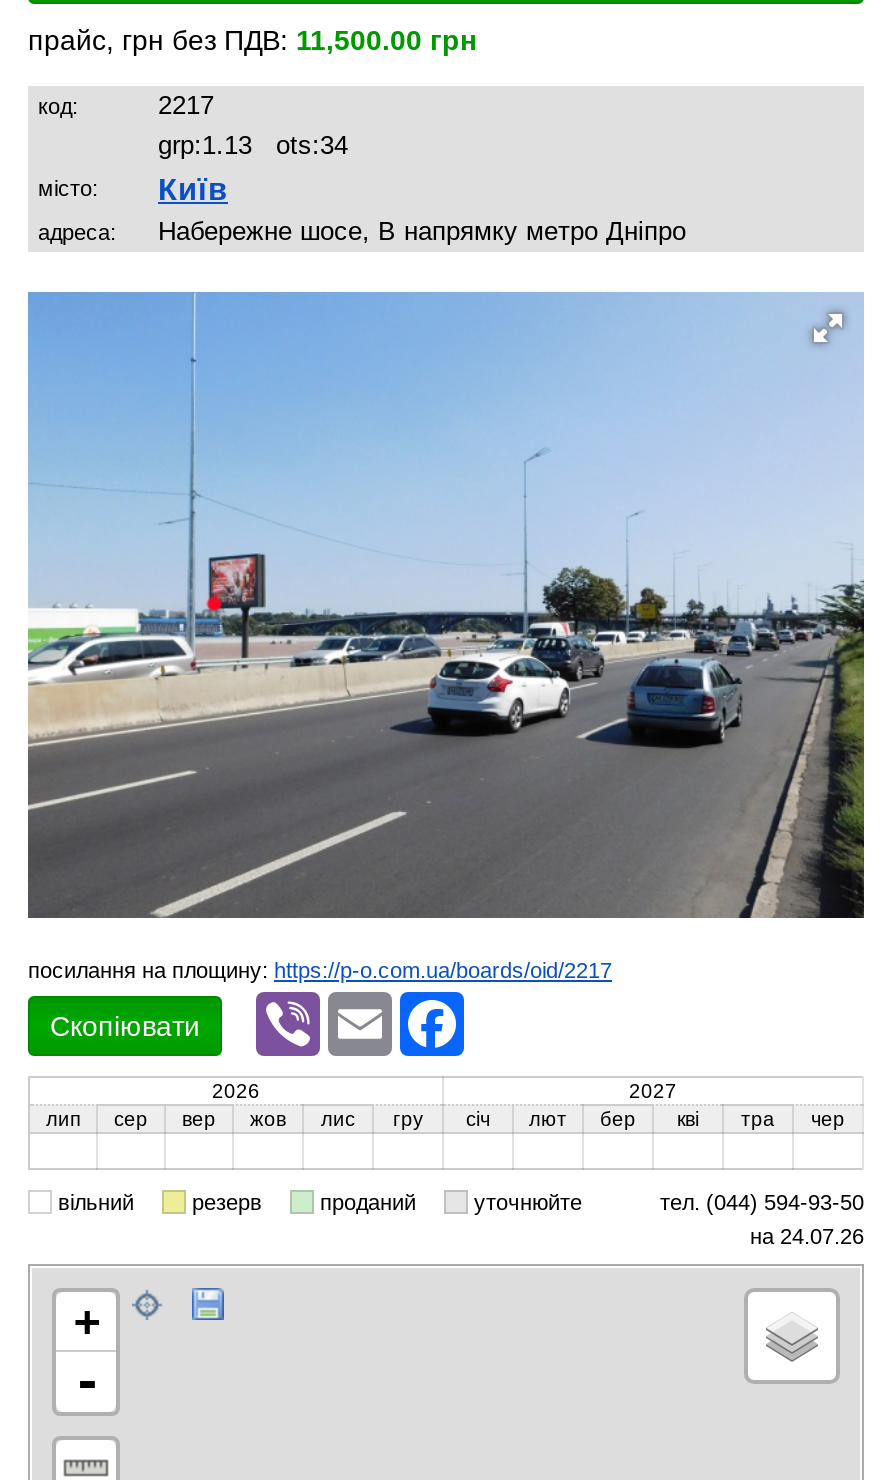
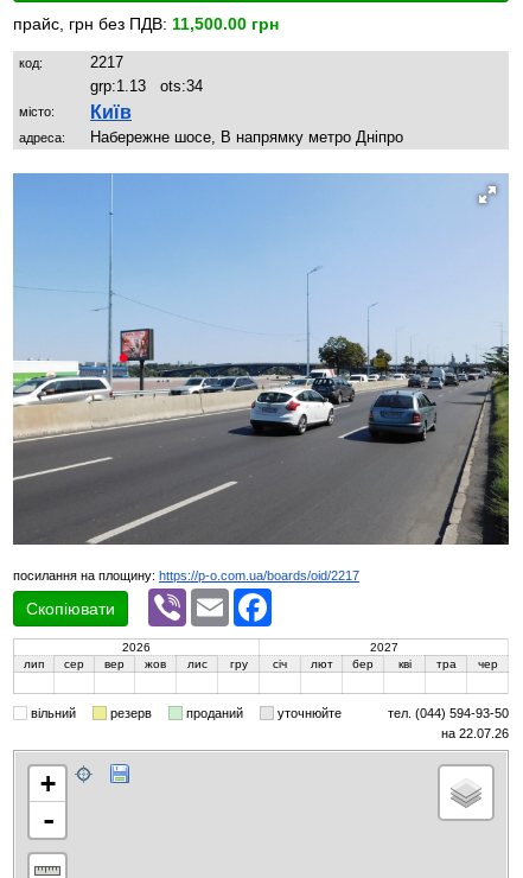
- на 24.07.26
+ на 22.07.26
